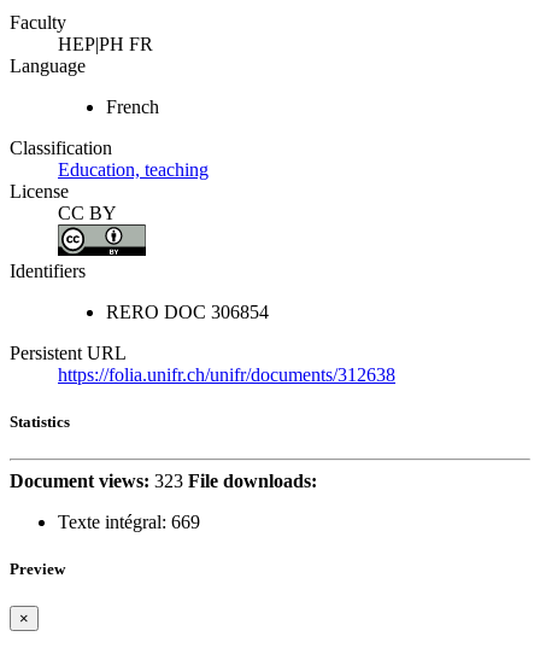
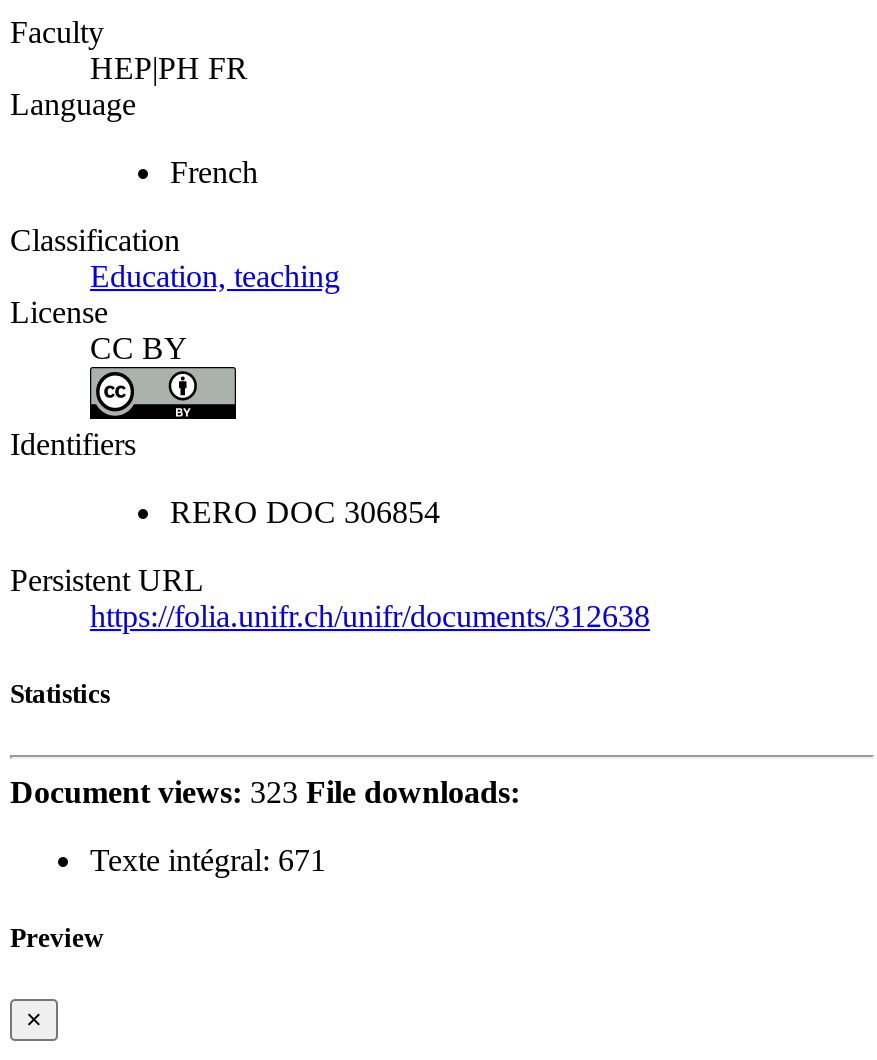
- Texte intégral: 669
+ Texte intégral: 671
